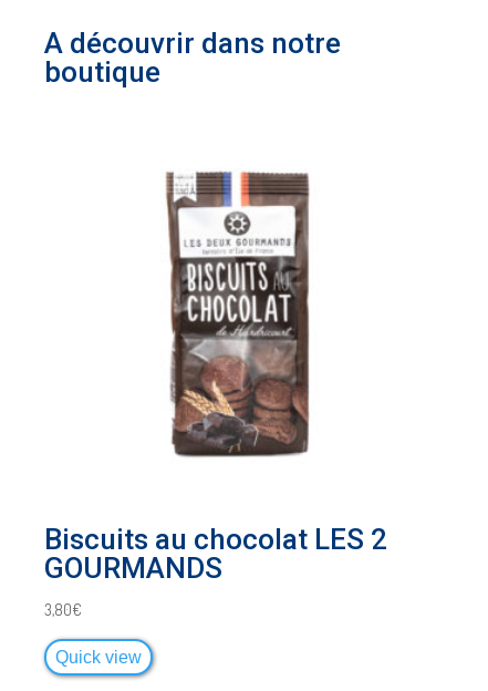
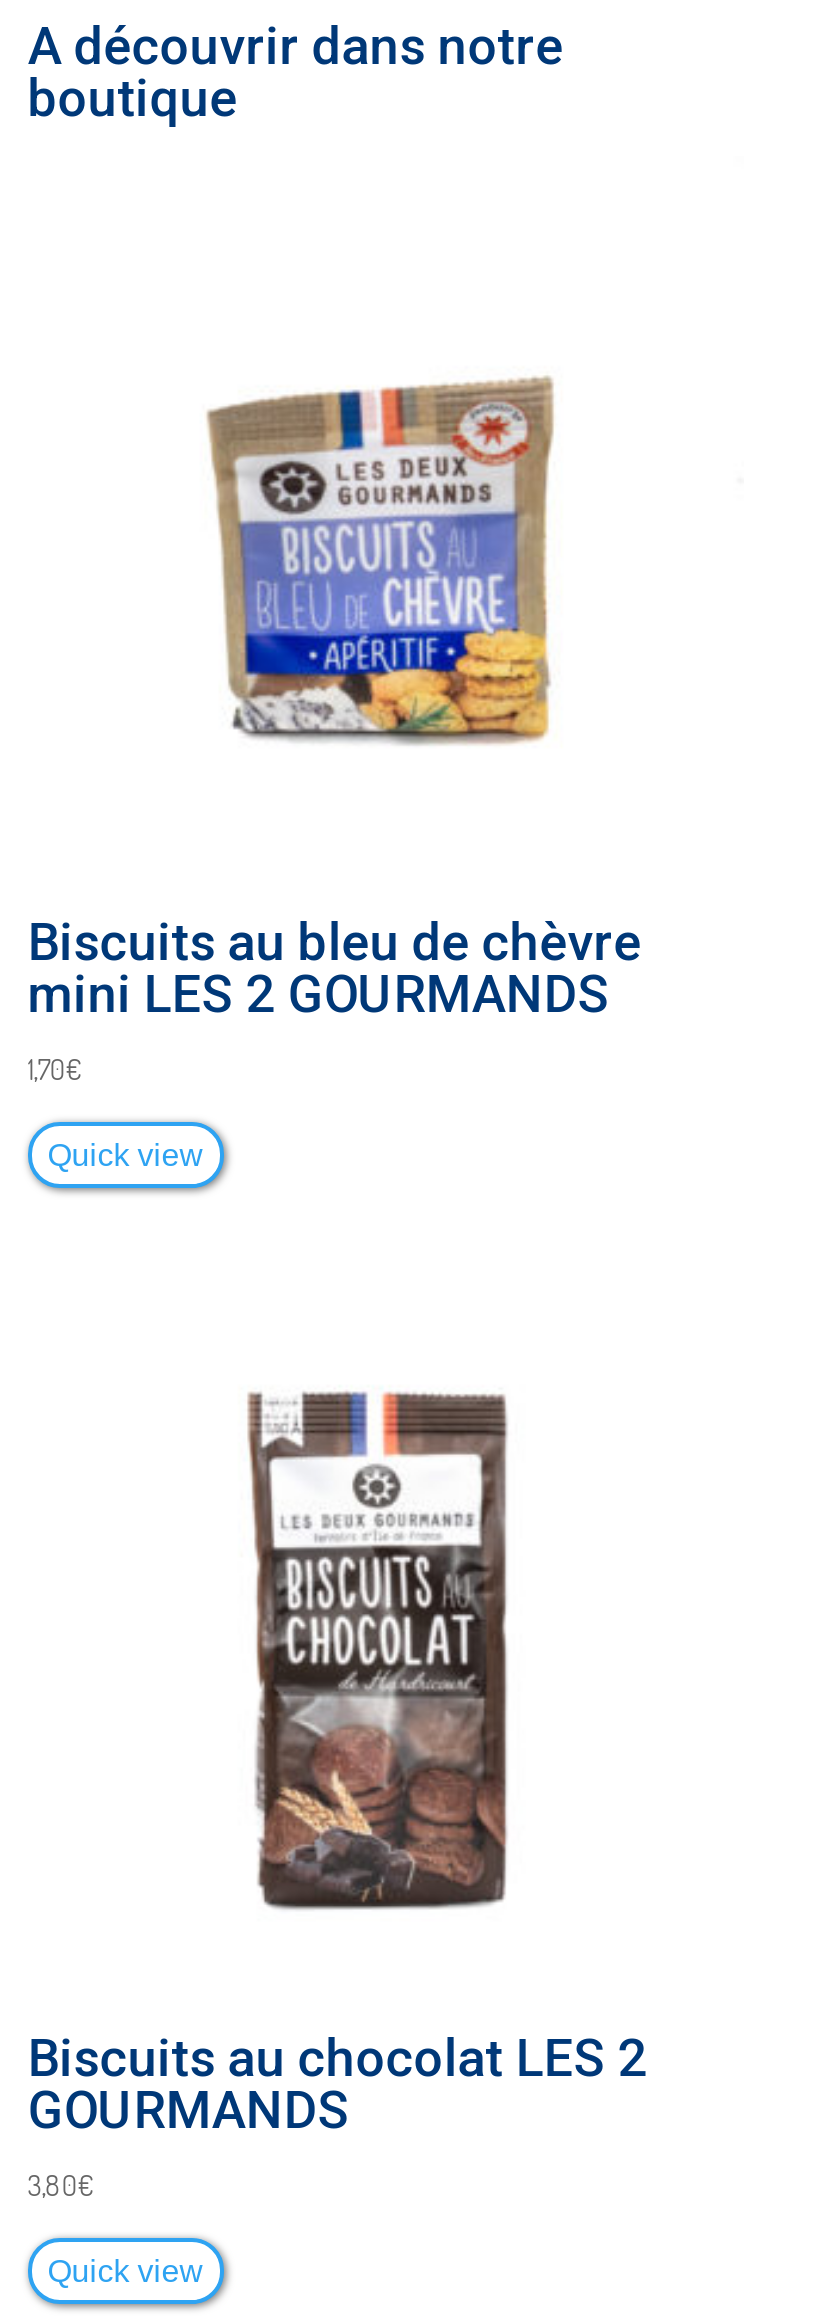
+ Biscuits au bleu de chèvre
+ mini LES 2 GOURMANDS
+ 1,70€
+ Quick view

+ [image]
